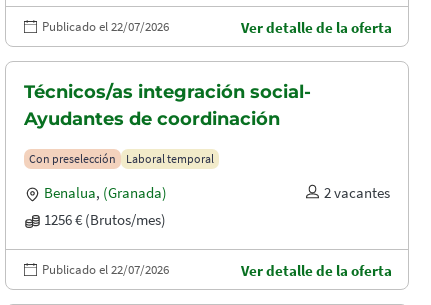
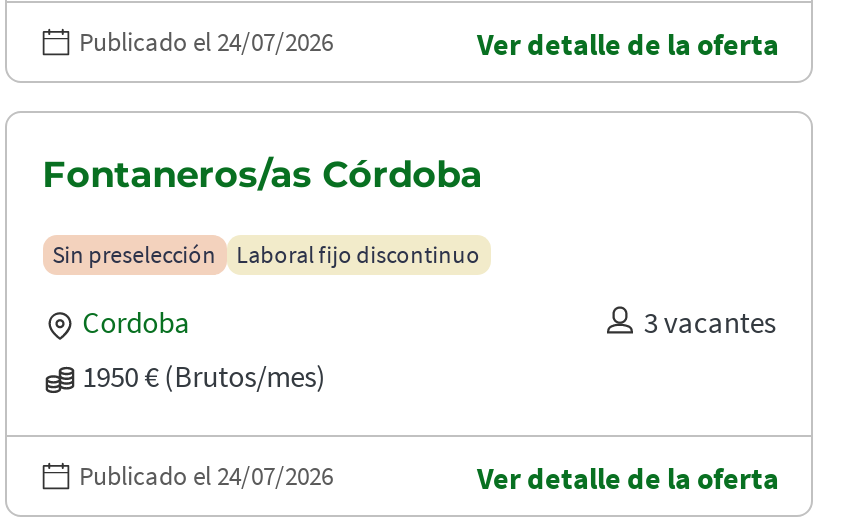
- Publicado el 22/07/2026
+ Publicado el 24/07/2026

- Técnicos/as integración social-
- Ayudantes de coordinación
+ Fontaneros/as Córdoba

- Con preselección
- Laboral temporal
+ Sin preselección
+ Laboral fijo discontinuo

- Benalua, (Granada)
- 2 vacantes
- 1256 € (Brutos/mes)
+ Cordoba
+ 3 vacantes
+ 1950 € (Brutos/mes)

- Publicado el 22/07/2026
+ Publicado el 24/07/2026
